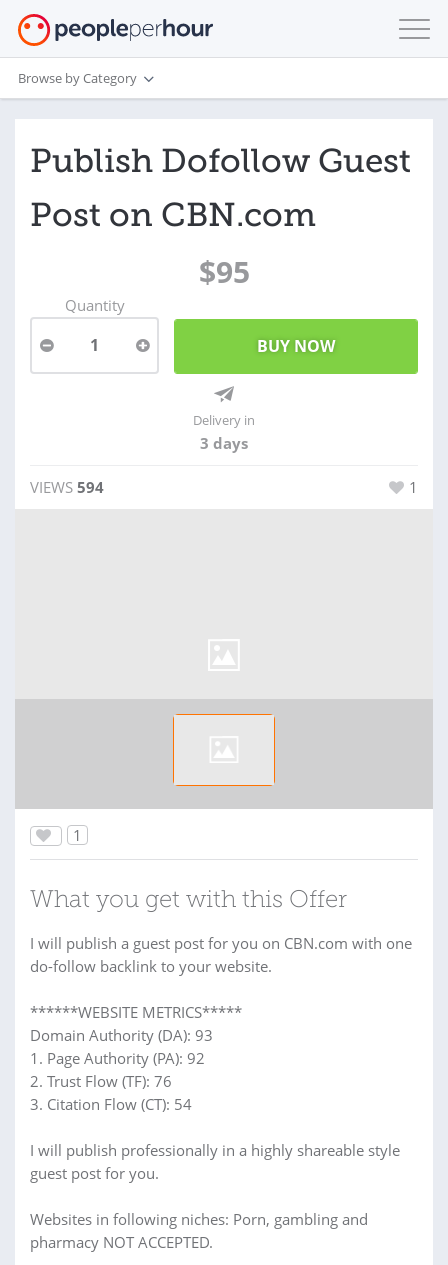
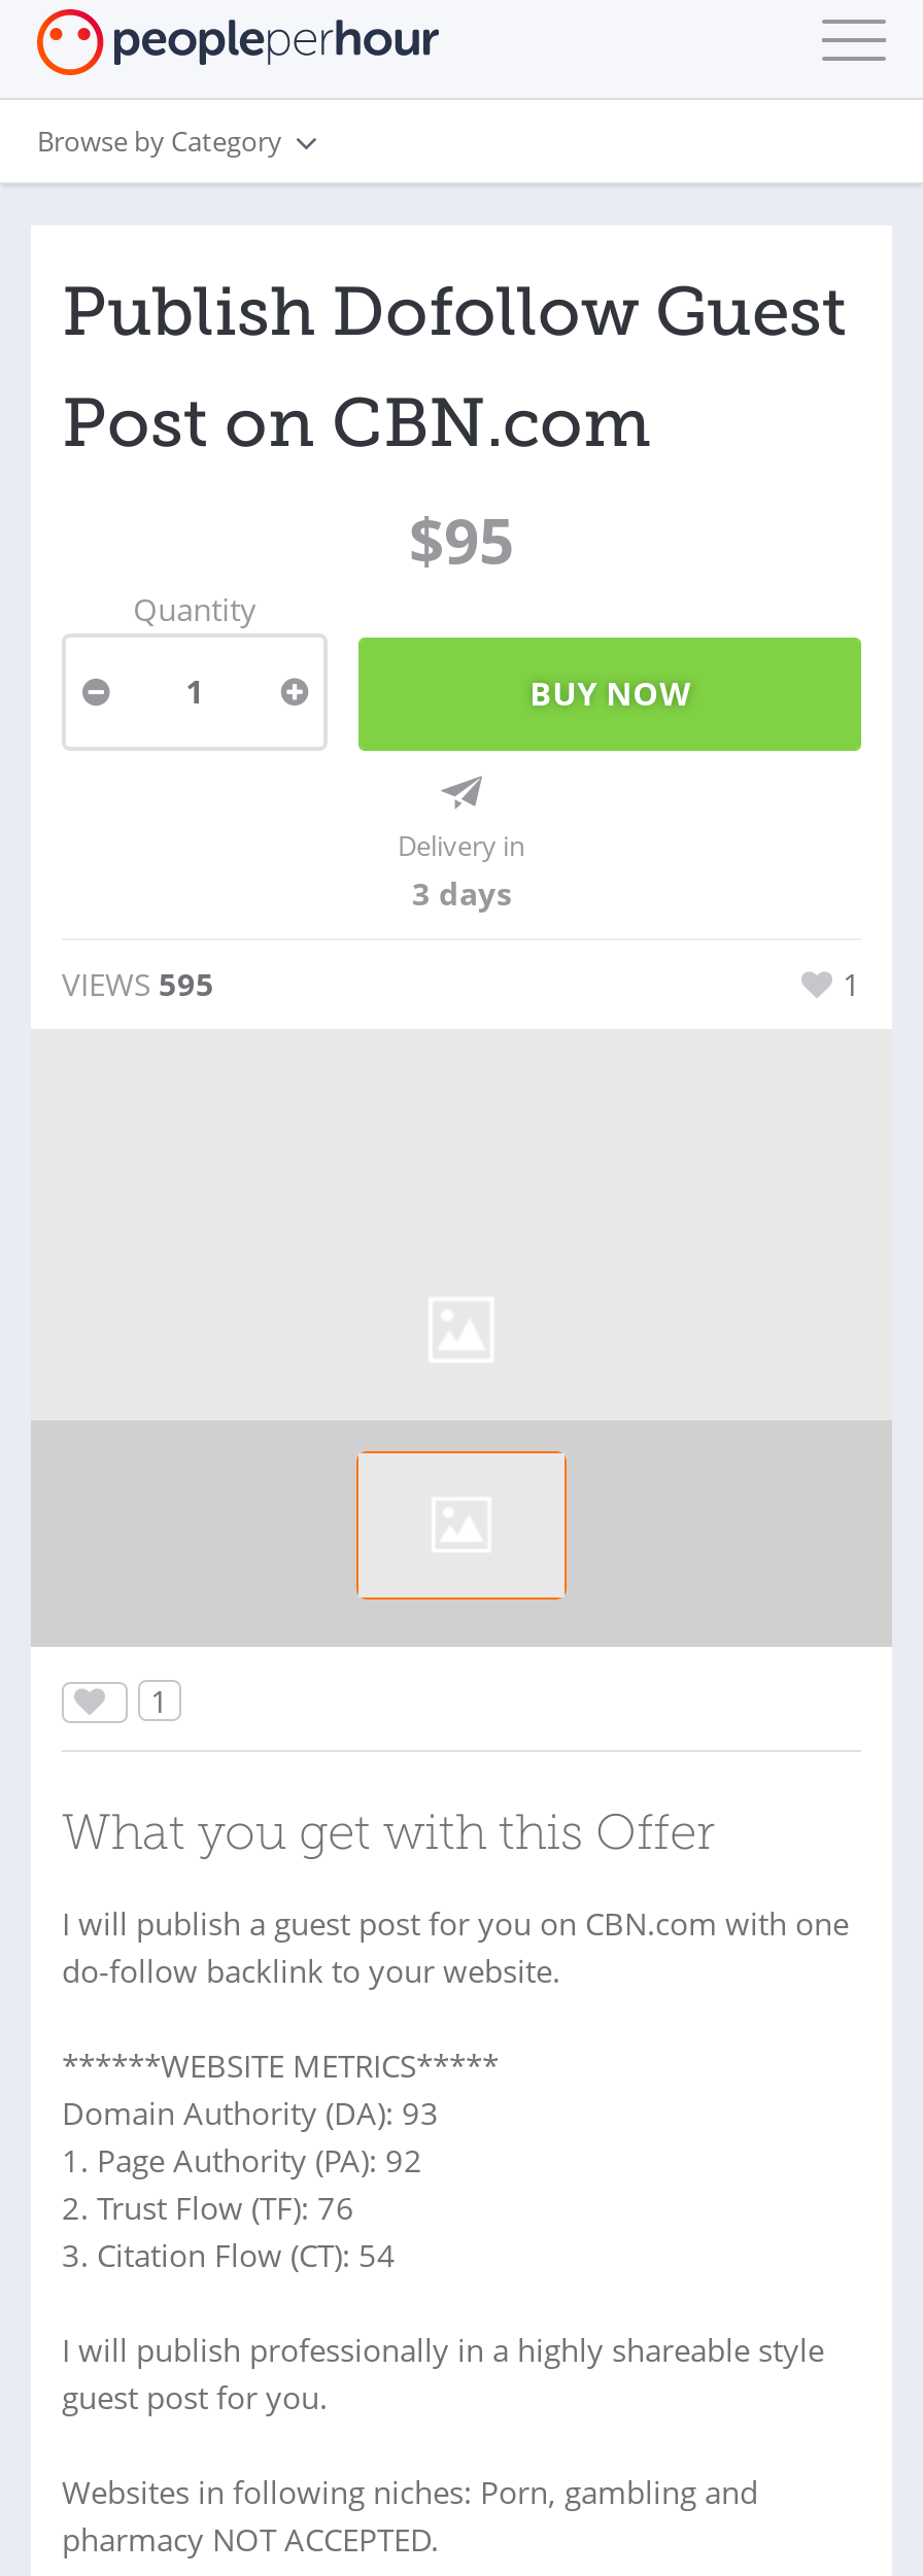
- VIEWS 594
+ VIEWS 595
